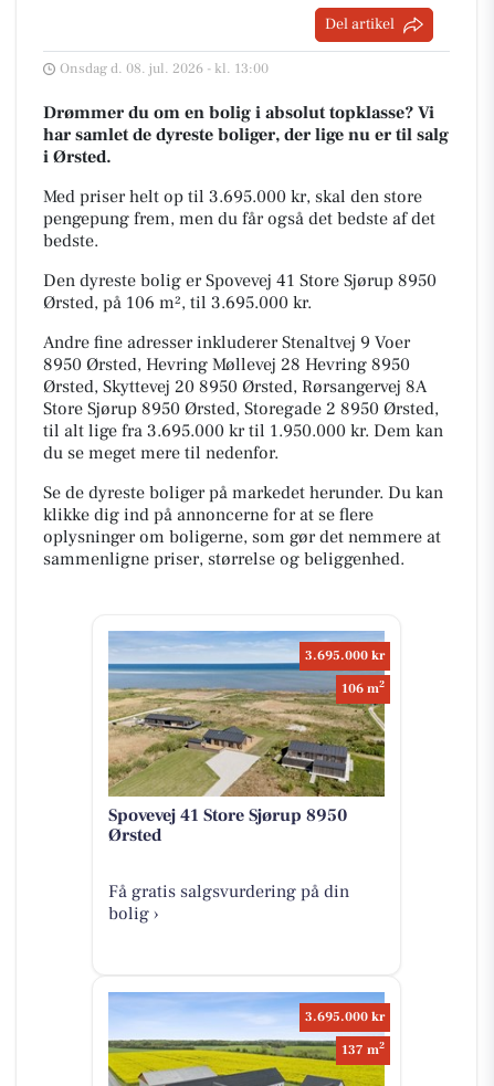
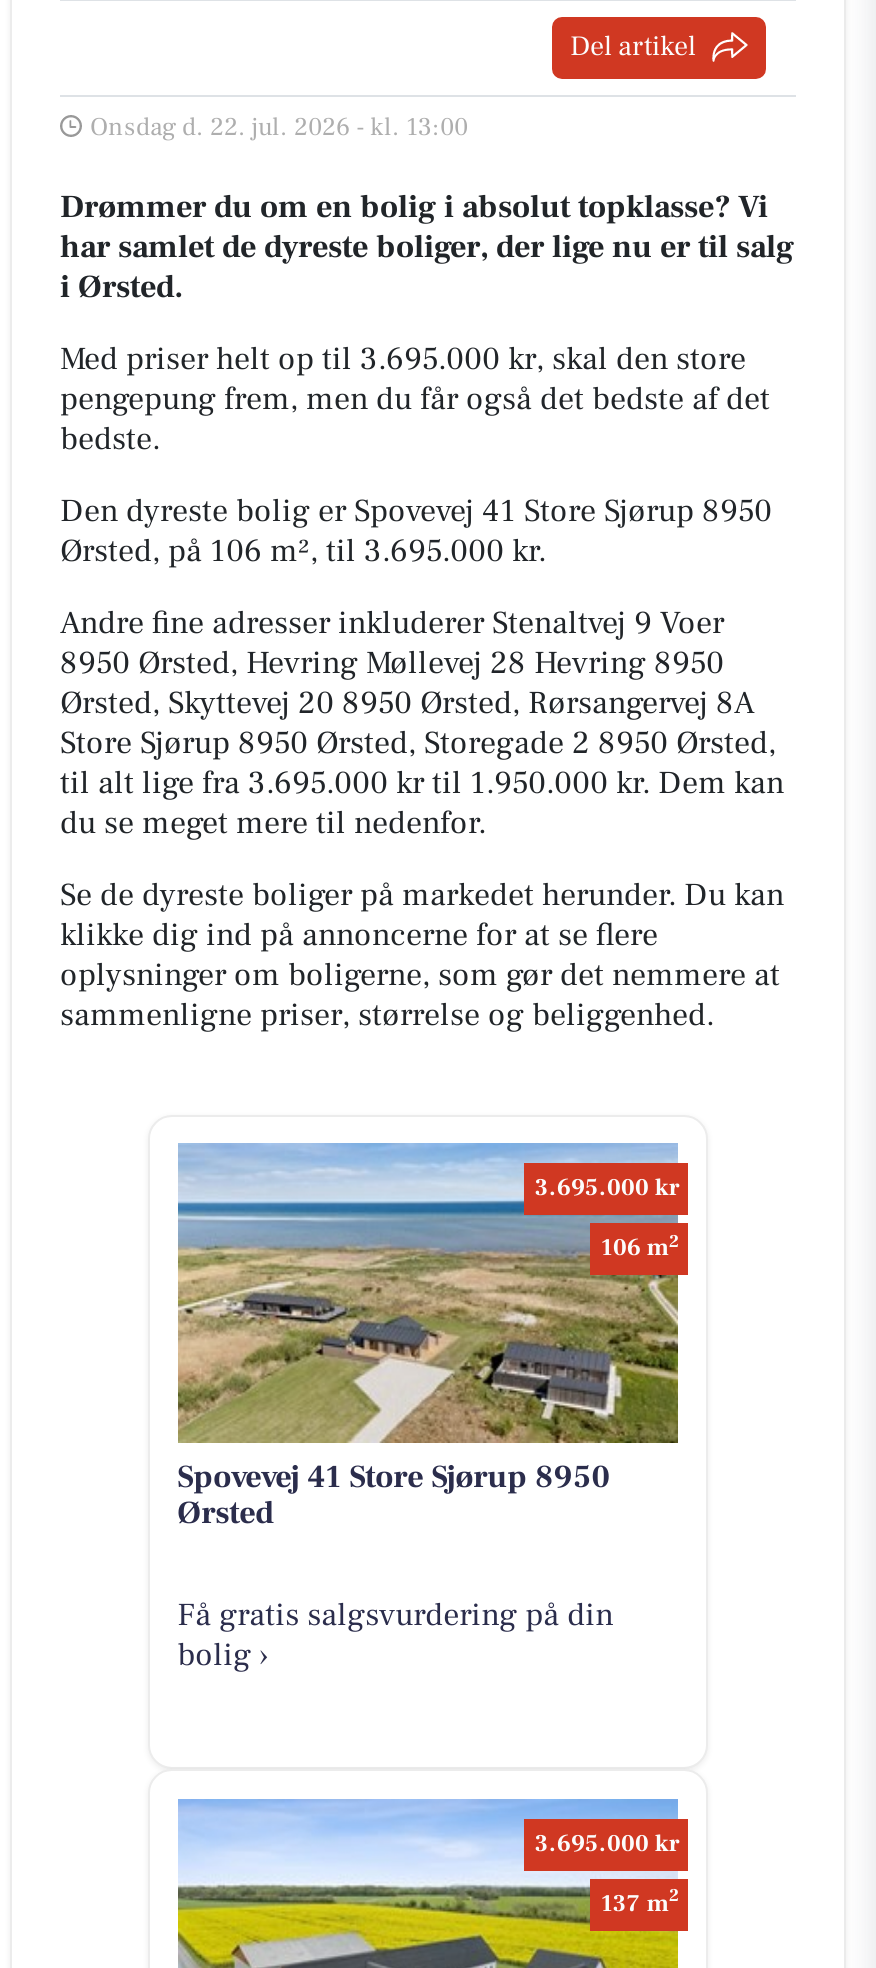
- Onsdag d. 08. jul. 2026 - kl. 13:00
+ Onsdag d. 22. jul. 2026 - kl. 13:00
